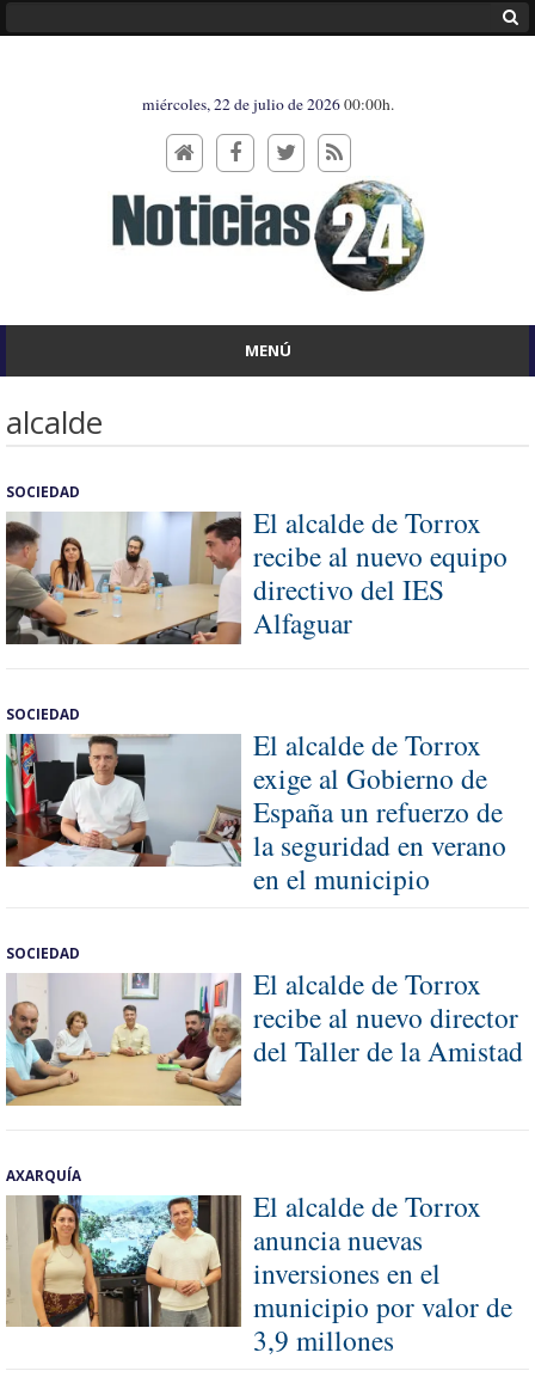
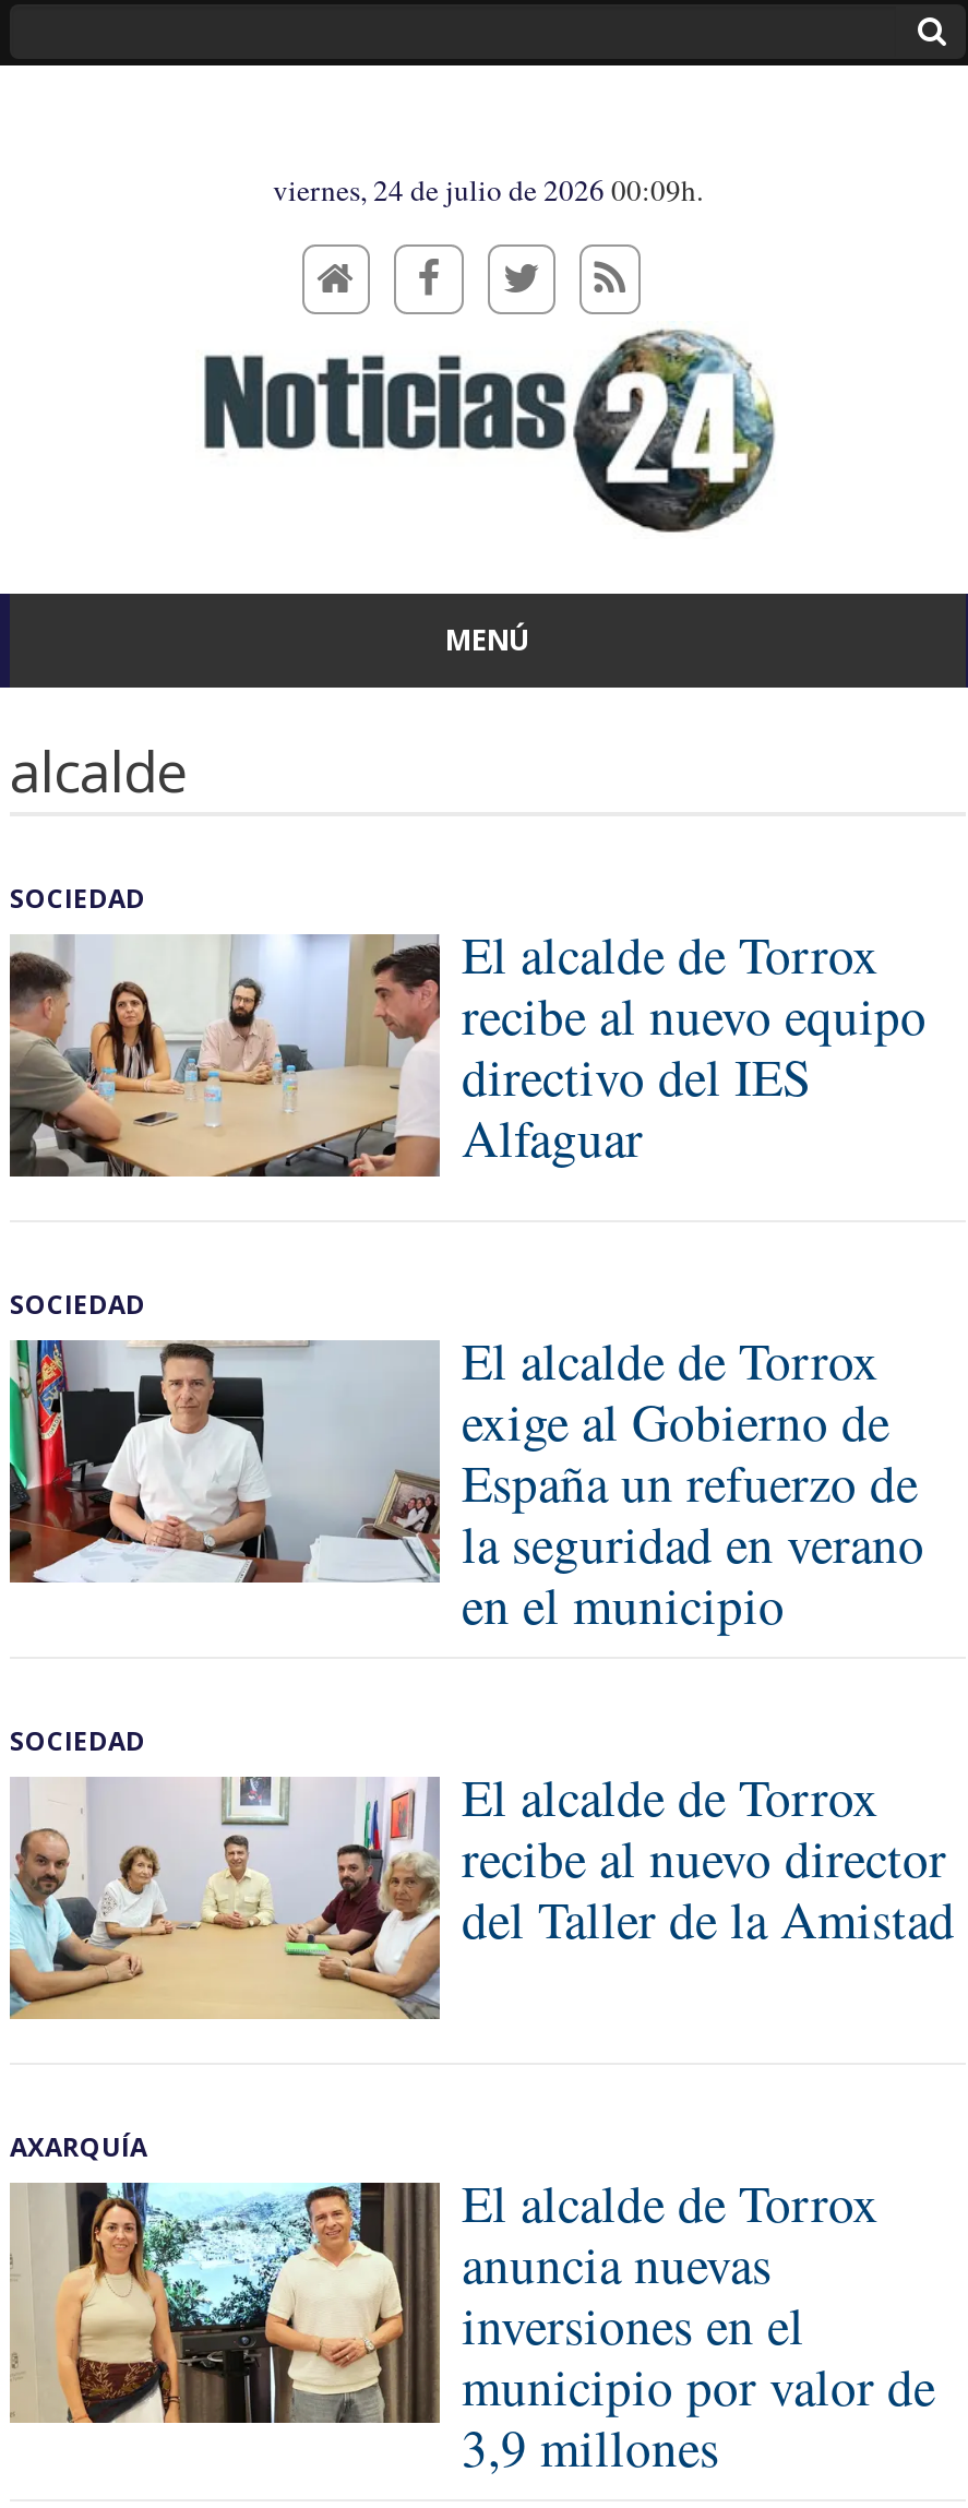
- miércoles, 22 de julio de 2026 00:00h.
+ viernes, 24 de julio de 2026 00:09h.
